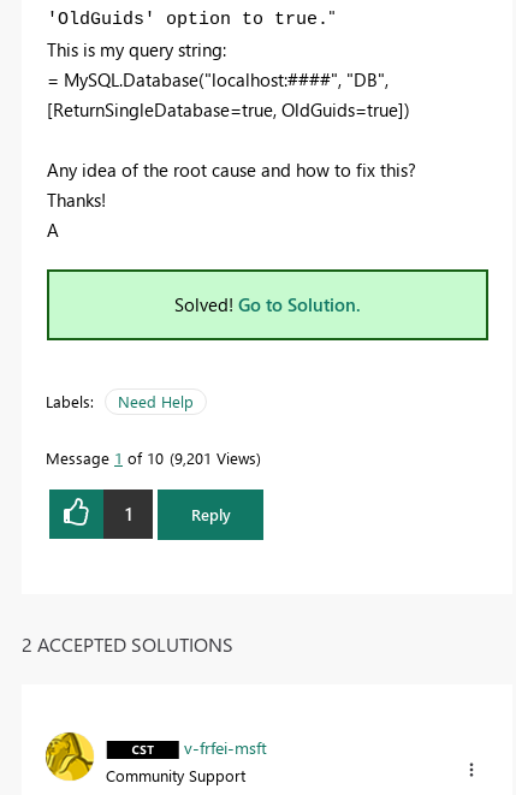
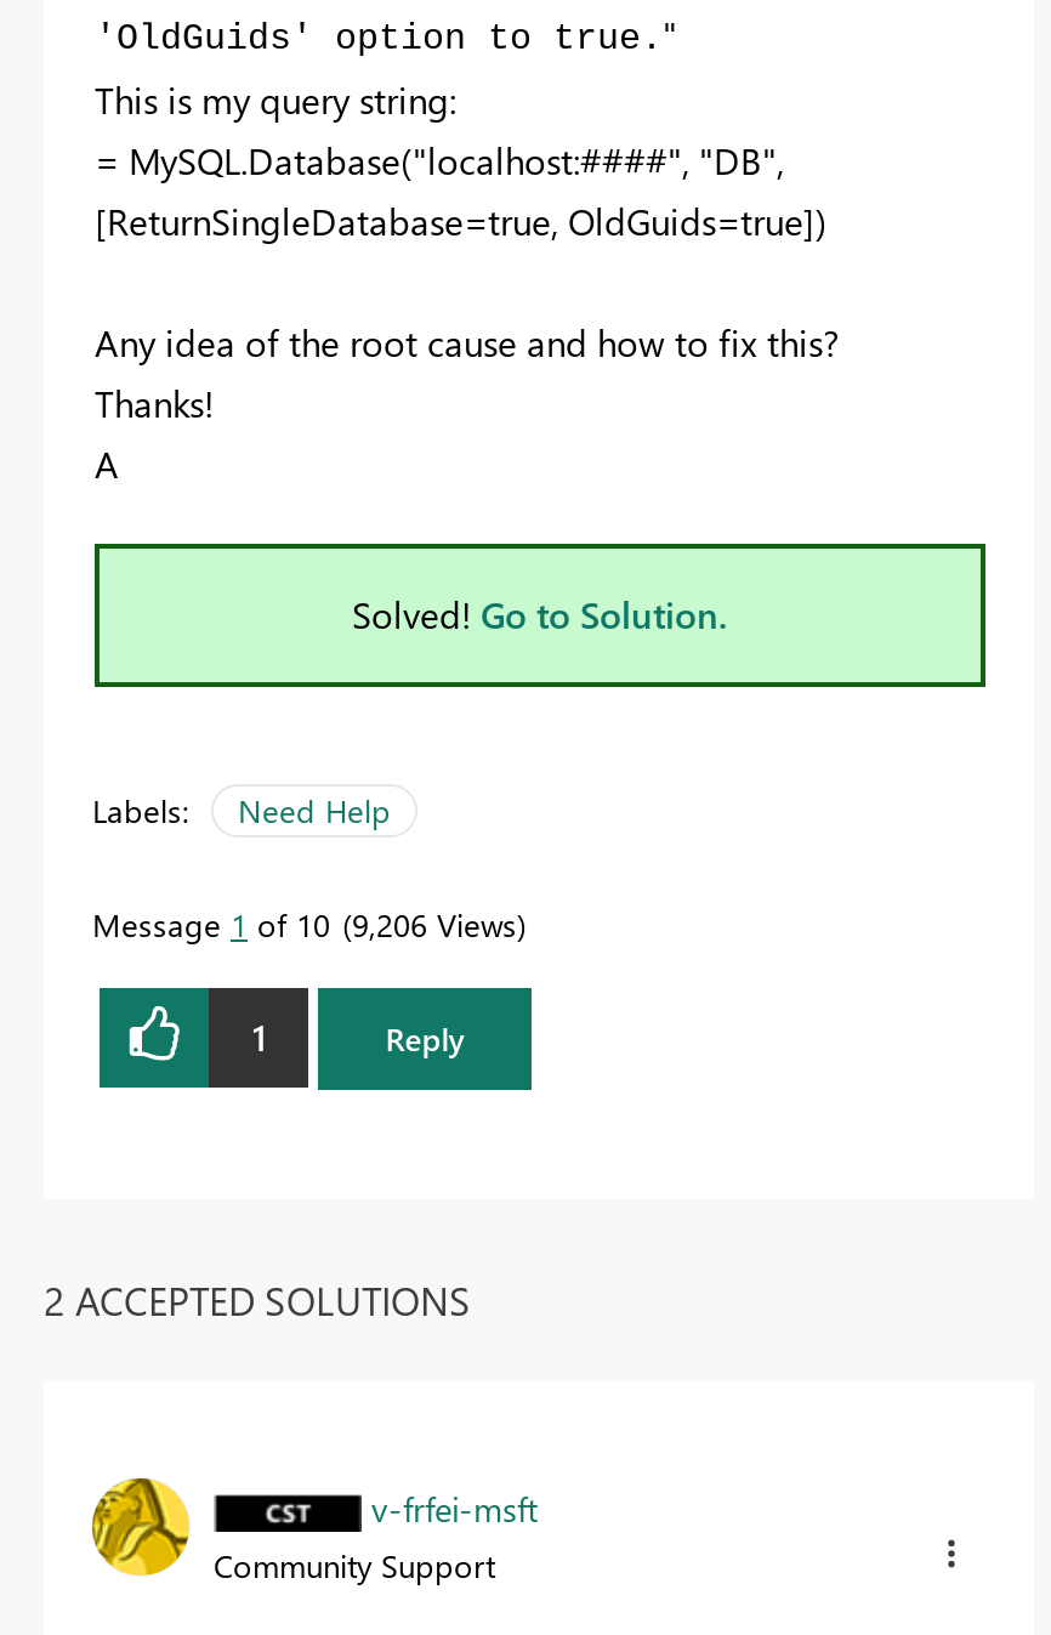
- Message 1 of 10 9,201 Views
+ Message 1 of 10 9,206 Views
